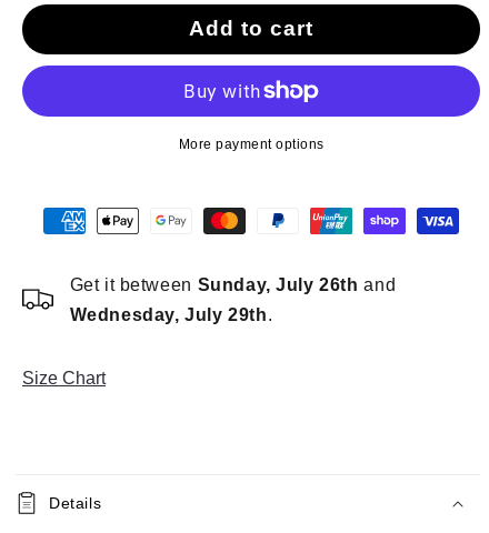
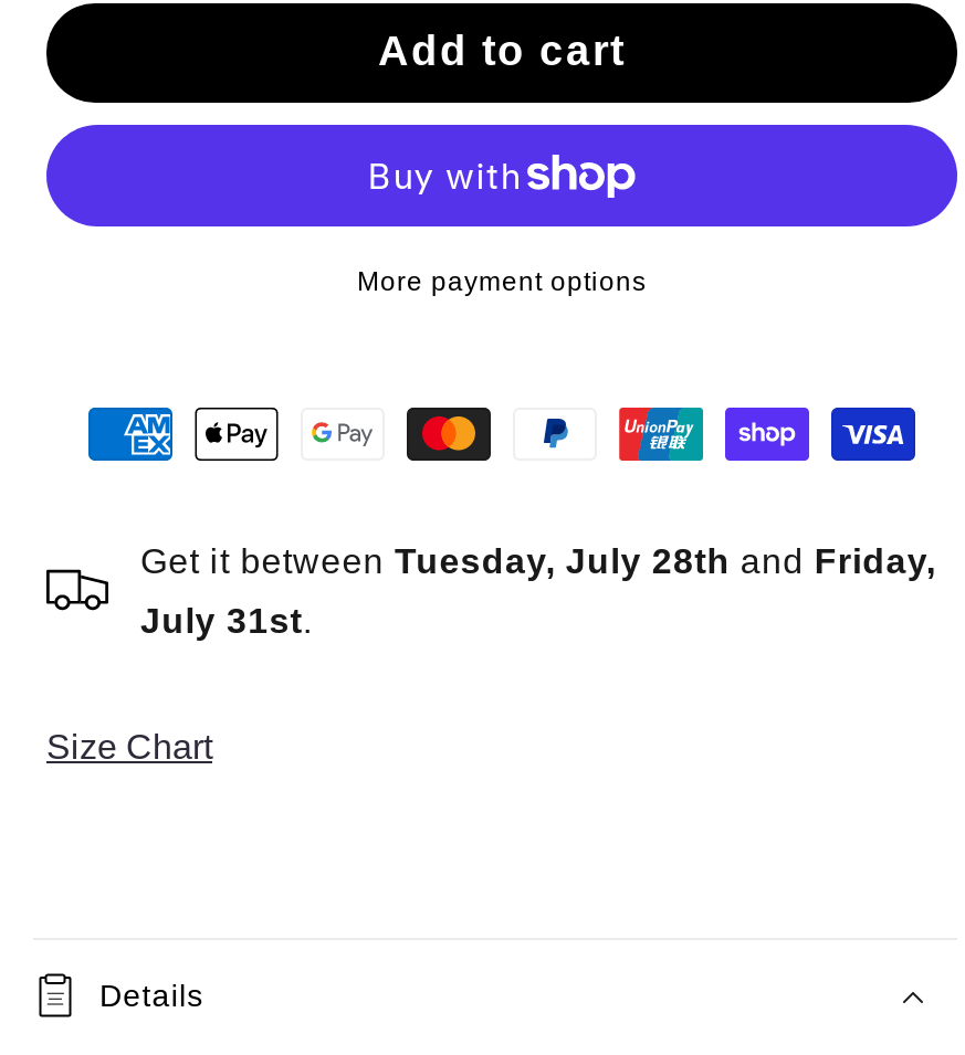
- Get it between Sunday, July 26th and
+ Get it between Tuesday, July 28th and Friday,

- Wednesday, July 29th.
+ July 31st.
